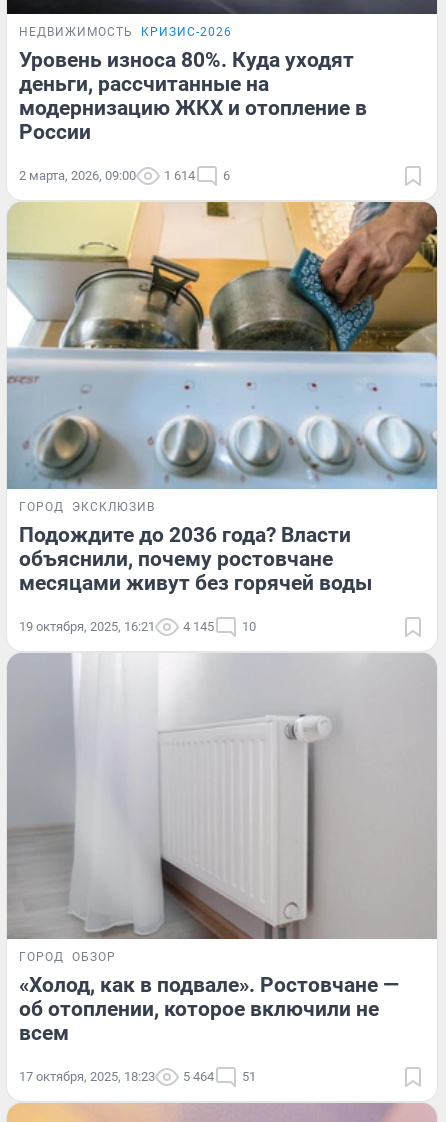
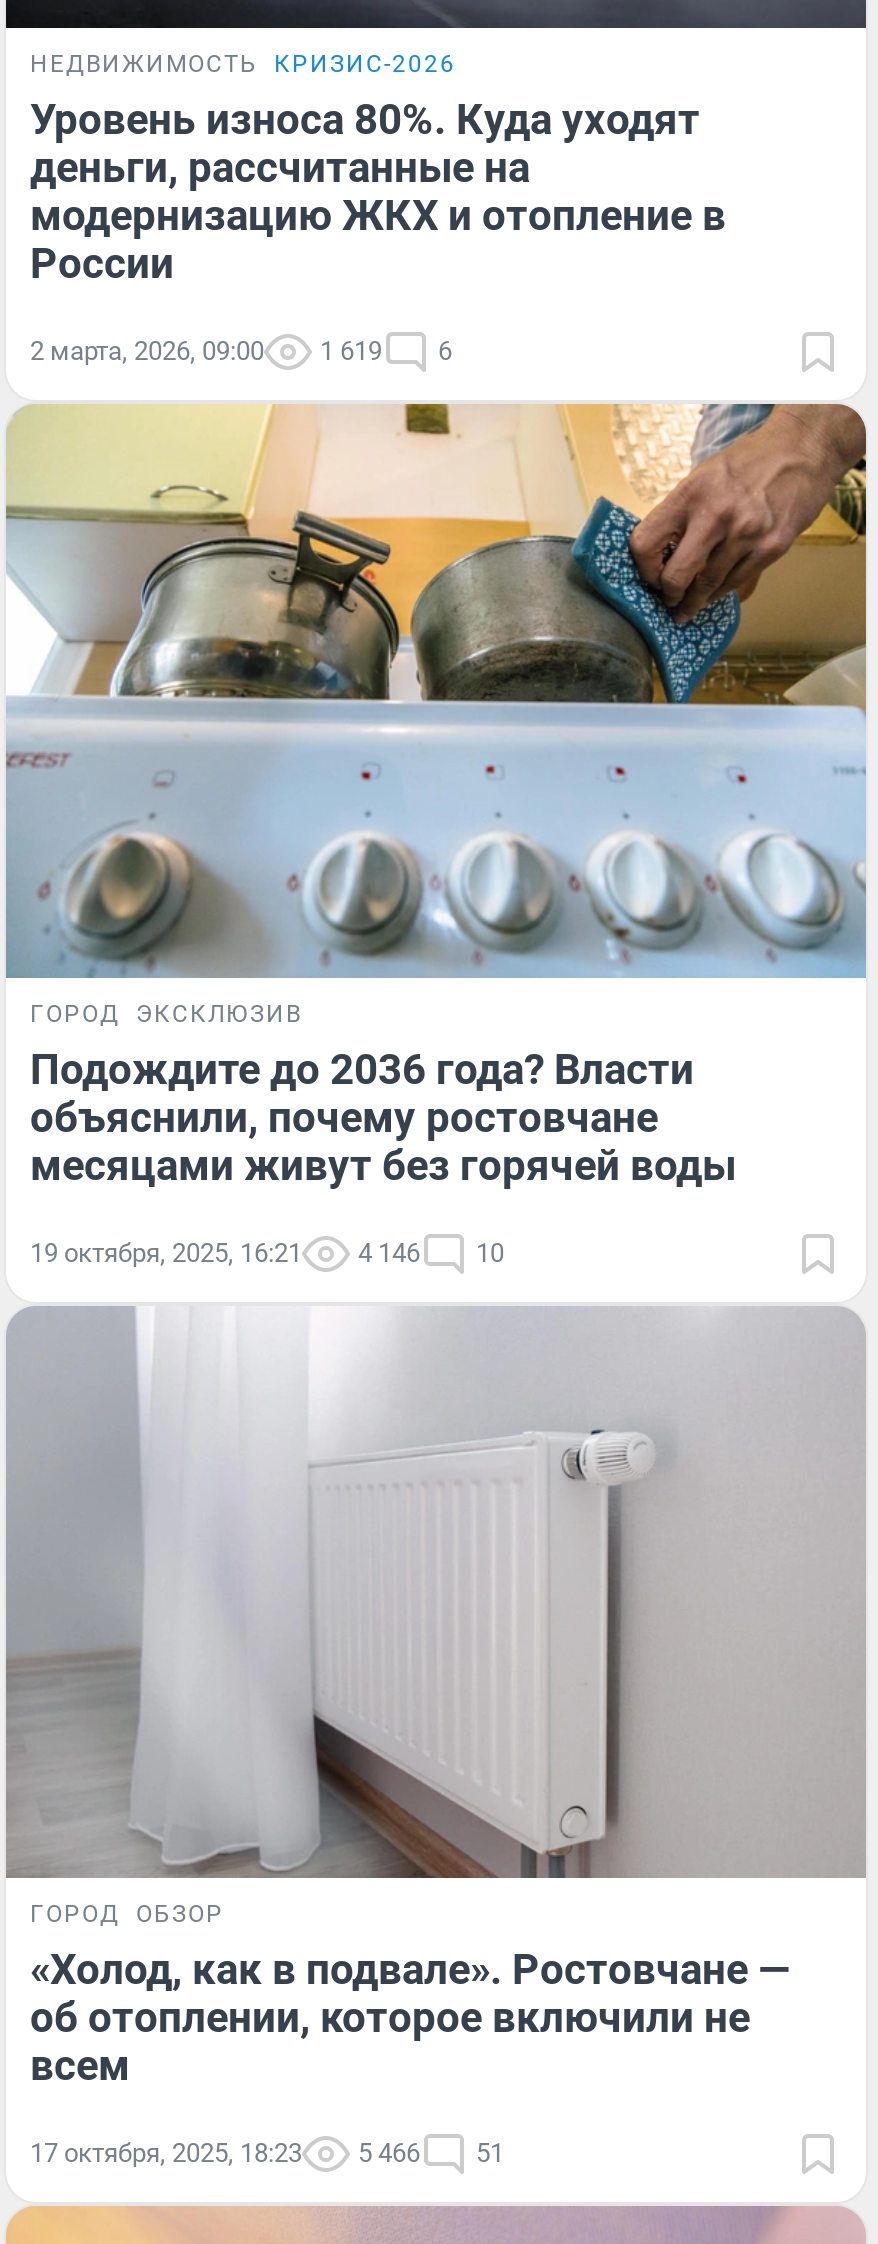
- 2 марта, 2026, 09:00 1 614 6
+ 2 марта, 2026, 09:00 1 619 6

- 19 октября, 2025, 16:21 4 145 10
+ 19 октября, 2025, 16:21 4 146 10

- 17 октября, 2025, 18:23 5 464 51
+ 17 октября, 2025, 18:23 5 466 51
